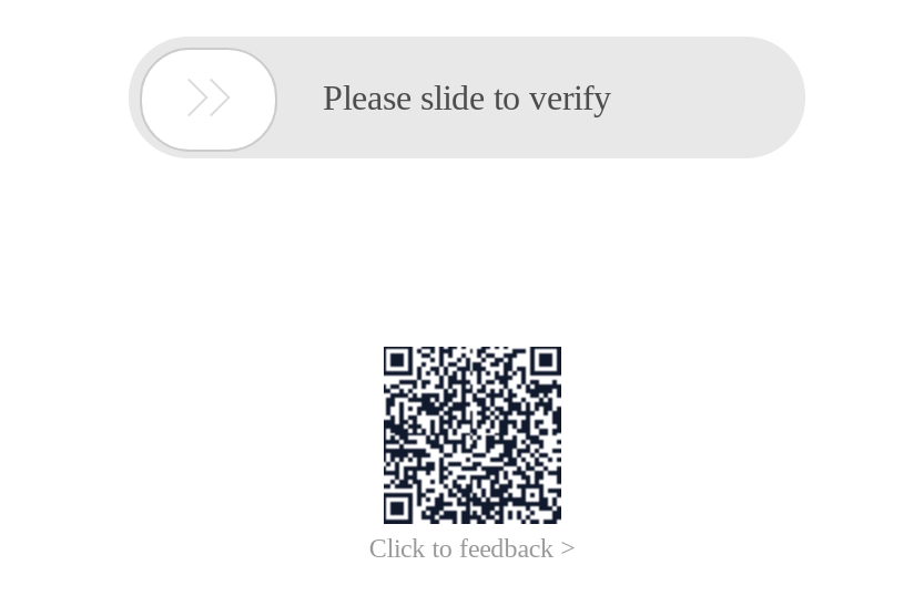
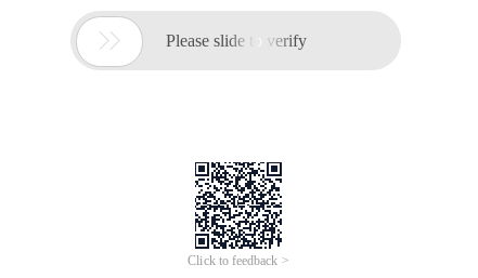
- [image]
+ [image]
